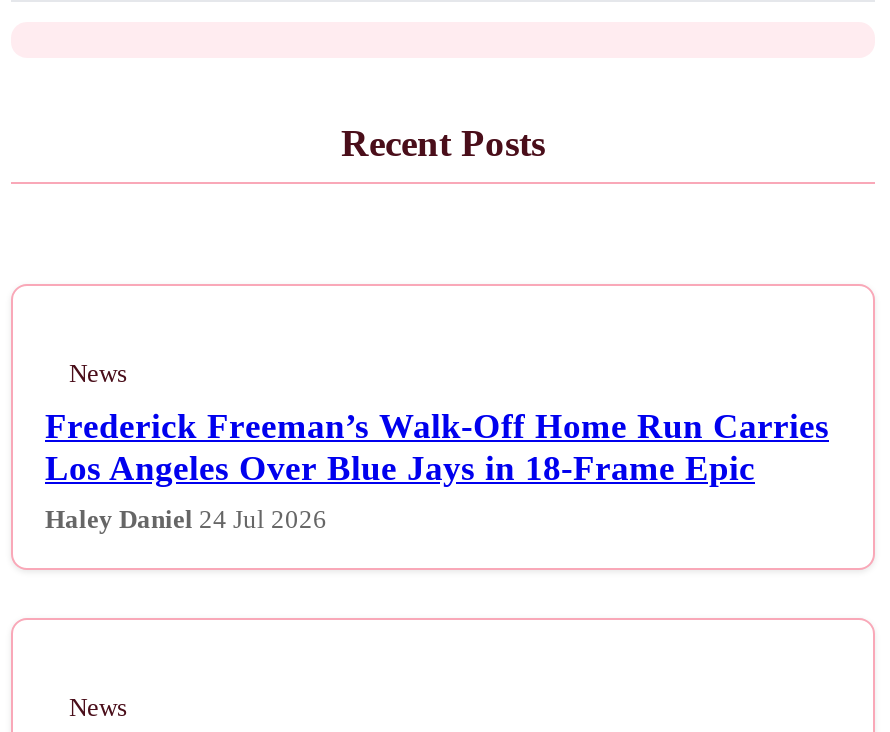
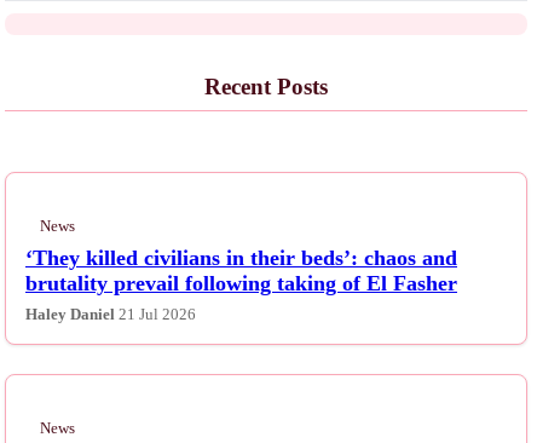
- Frederick Freeman’s Walk-Off Home Run Carries
- Los Angeles Over Blue Jays in 18-Frame Epic
- Haley Daniel 24 Jul 2026
+ ‘They killed civilians in their beds’: chaos and
+ brutality prevail following taking of El Fasher
+ Haley Daniel 21 Jul 2026
